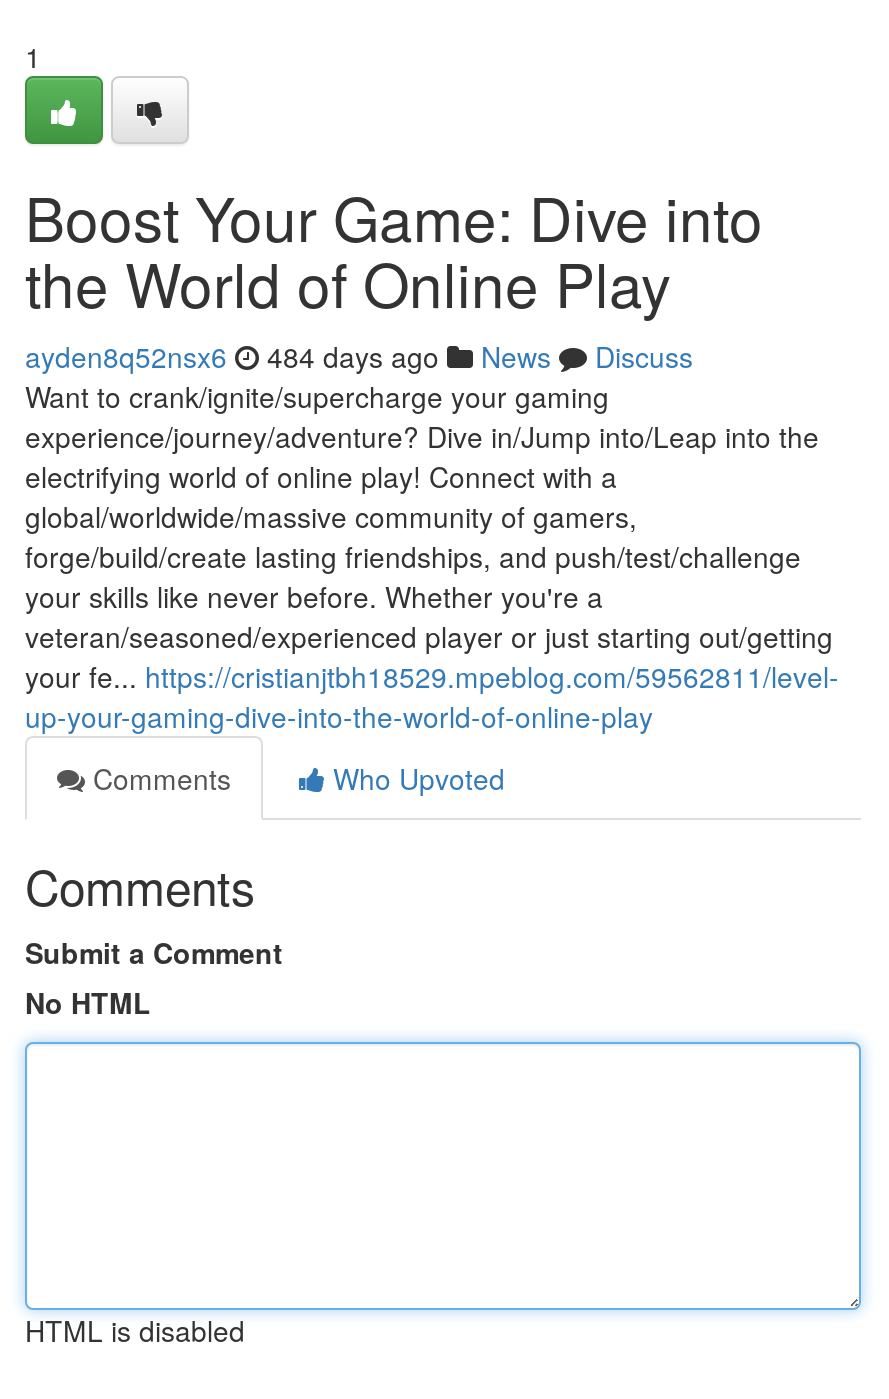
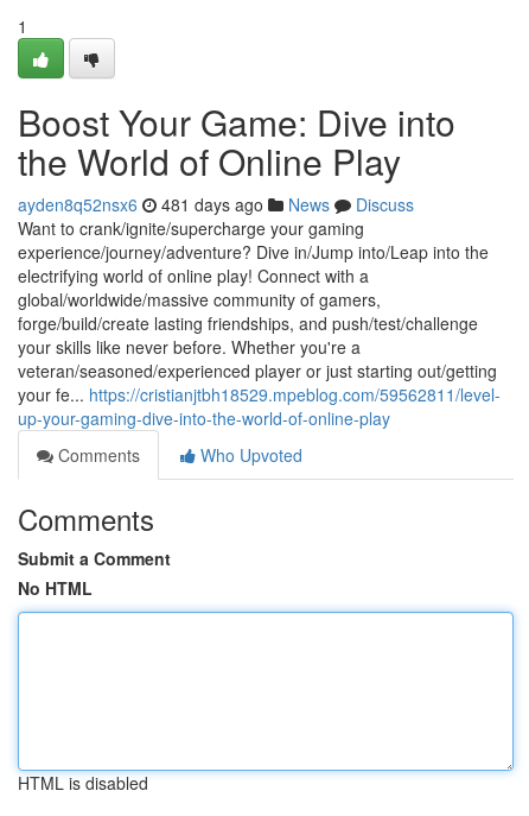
- ayden8q52nsx6 484 days ago News Discuss
+ ayden8q52nsx6 481 days ago News Discuss
